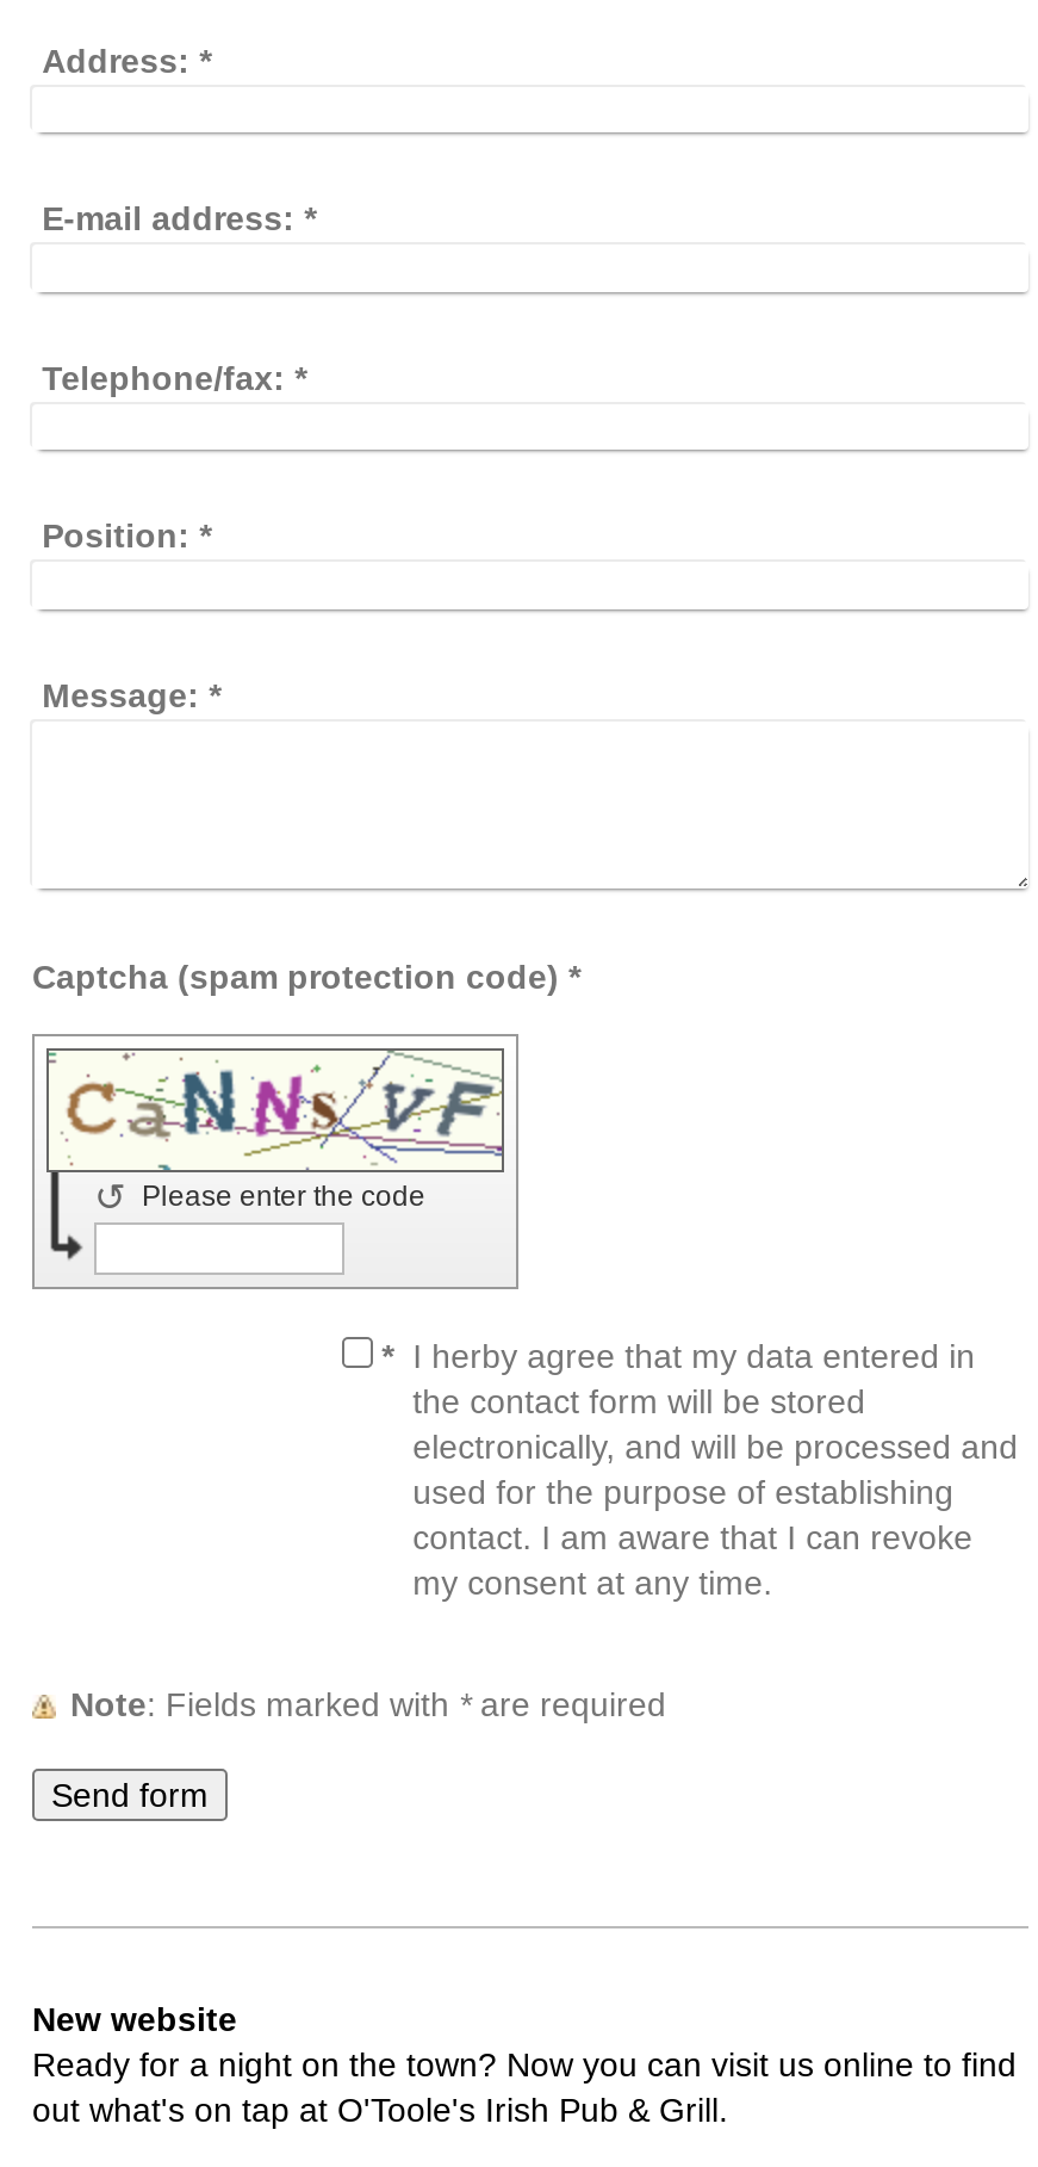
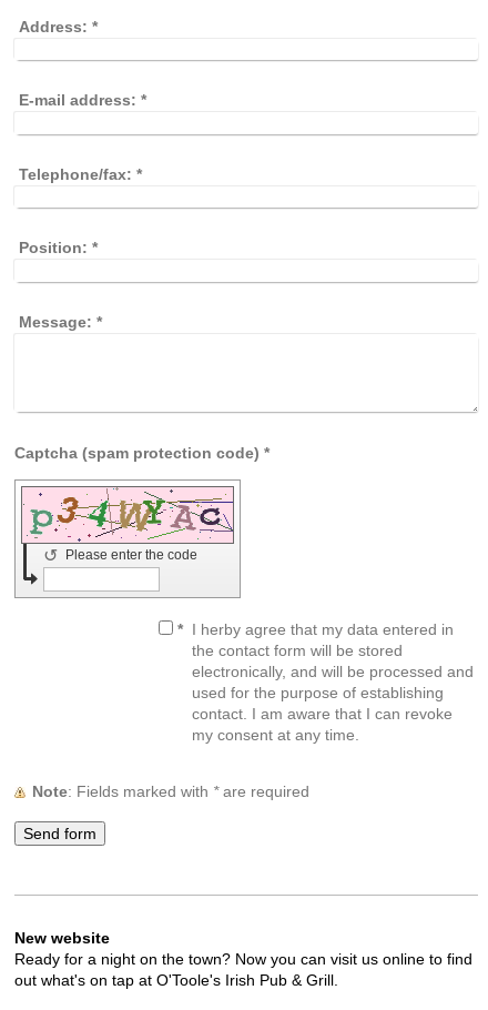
- [image]
+ [image]
